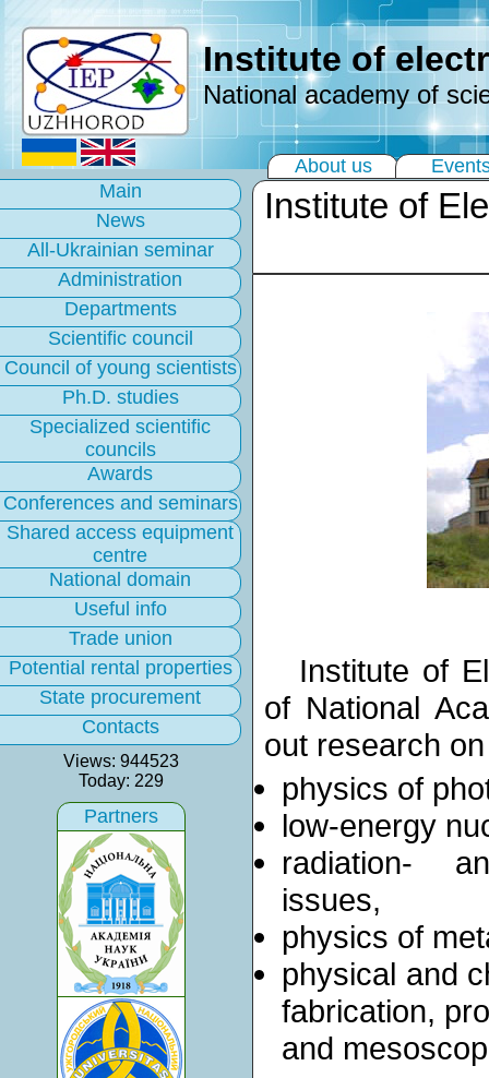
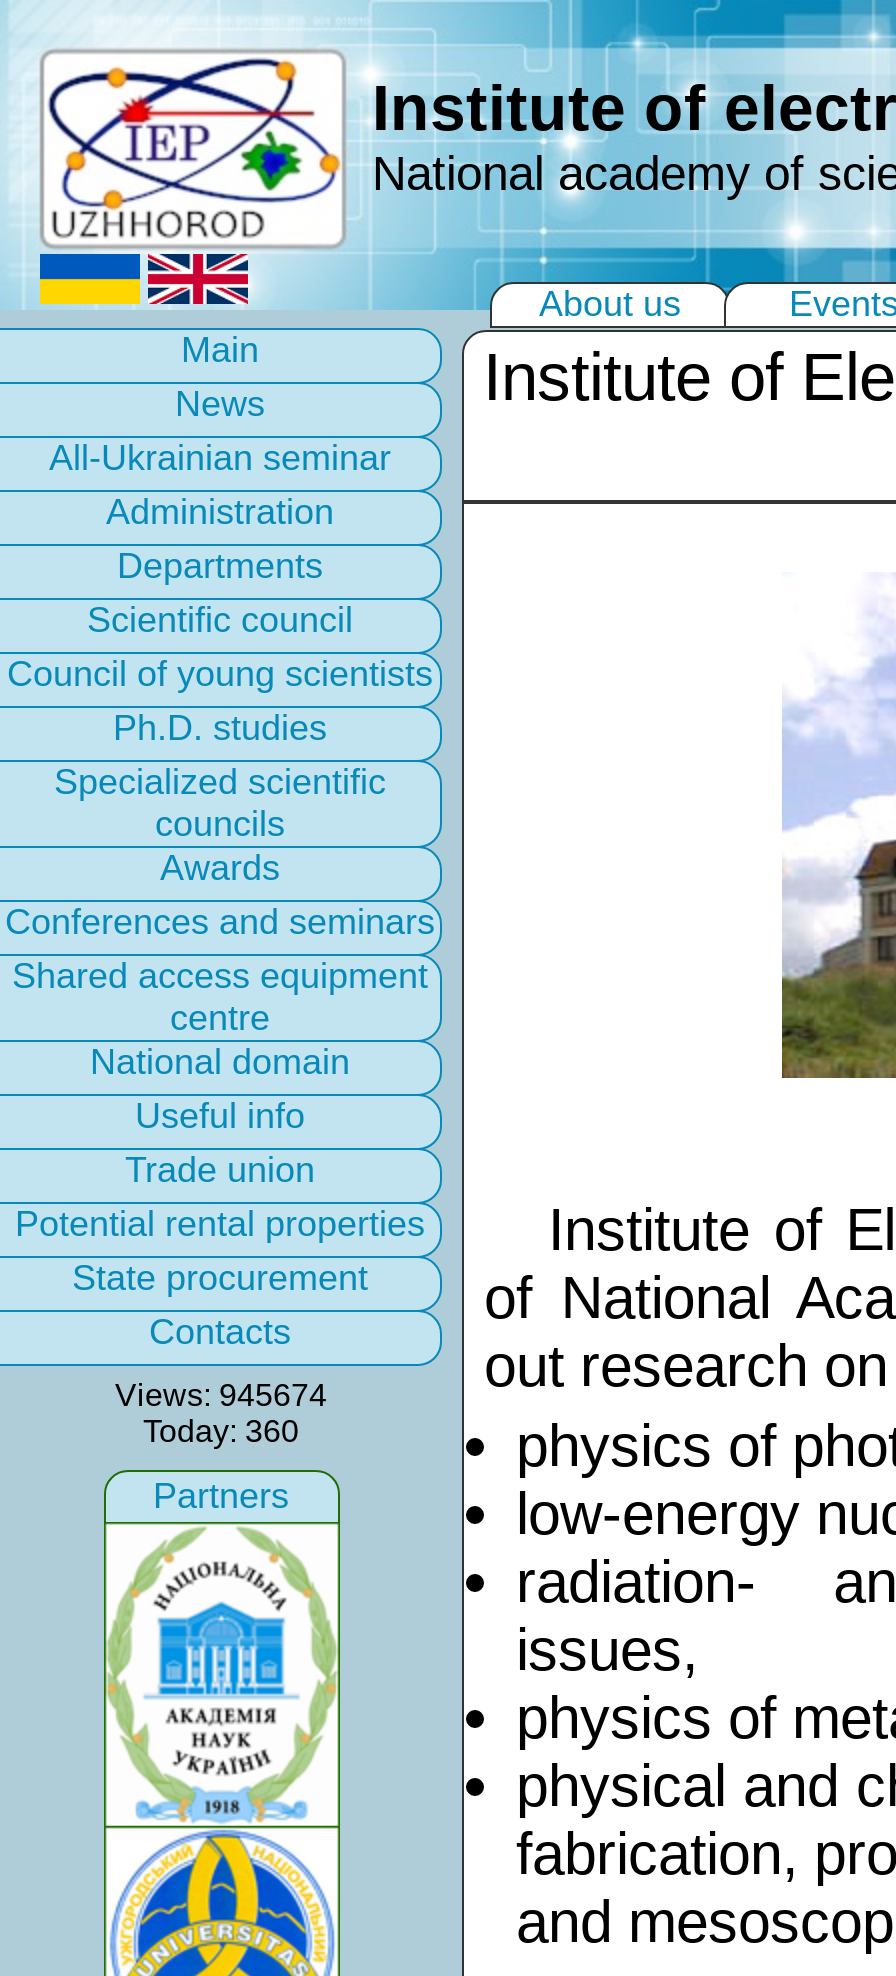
- Views: 944523
+ Views: 945674

- Today: 229
+ Today: 360
